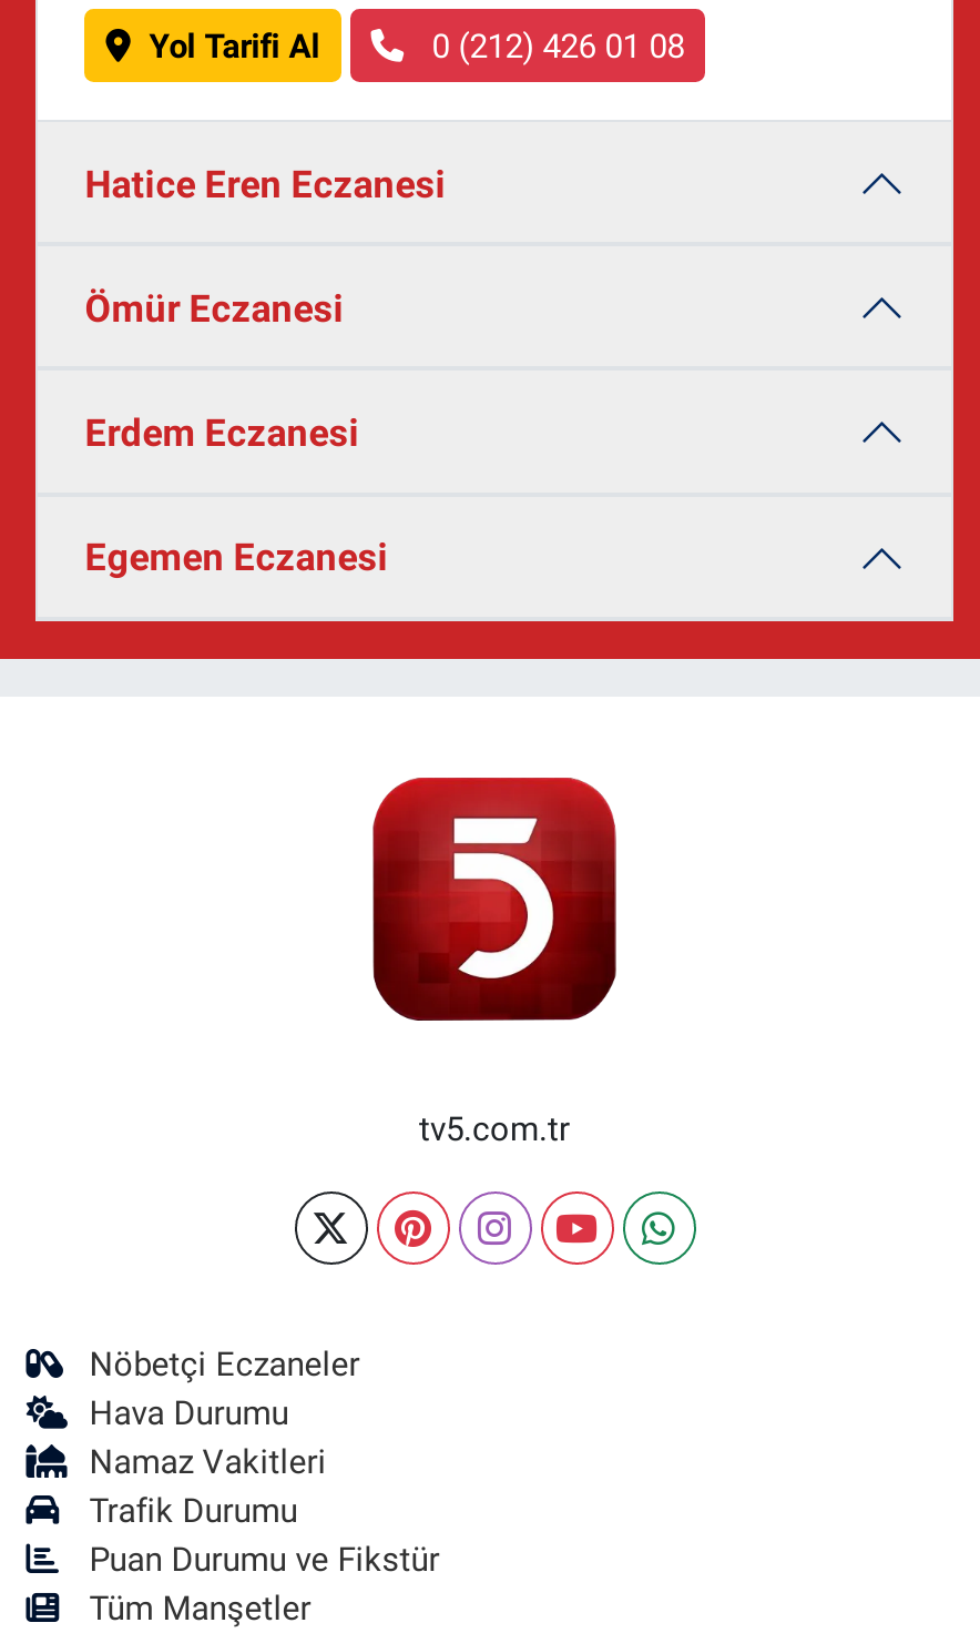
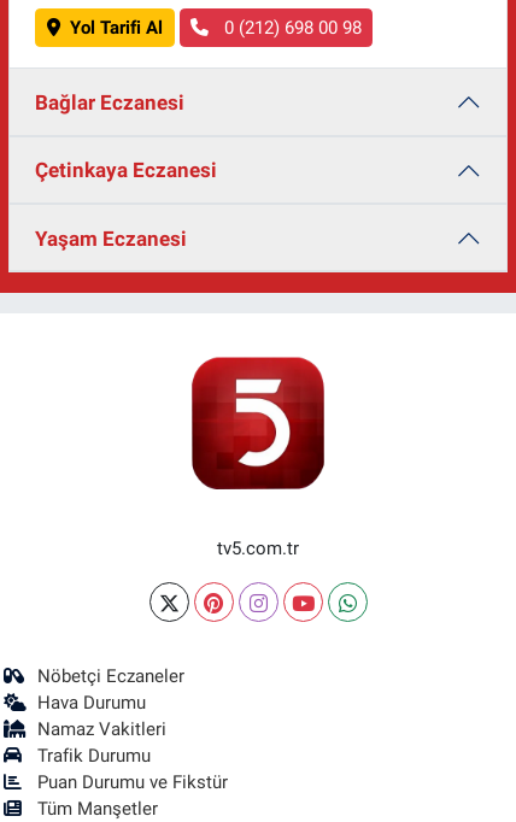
- 0 (212) 426 01 08
- Hatice Eren Eczanesi
- Ömür Eczanesi
- Erdem Eczanesi
- Egemen Eczanesi
+ 0 (212) 698 00 98
+ Bağlar Eczanesi
+ Çetinkaya Eczanesi
+ Yaşam Eczanesi
